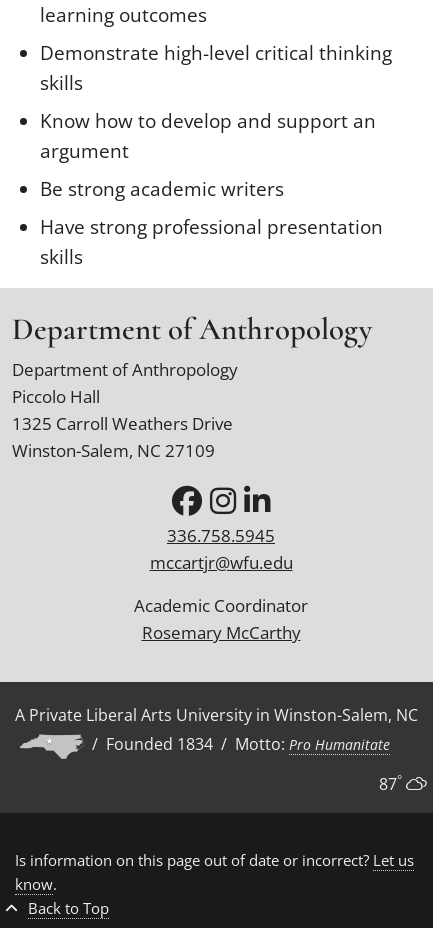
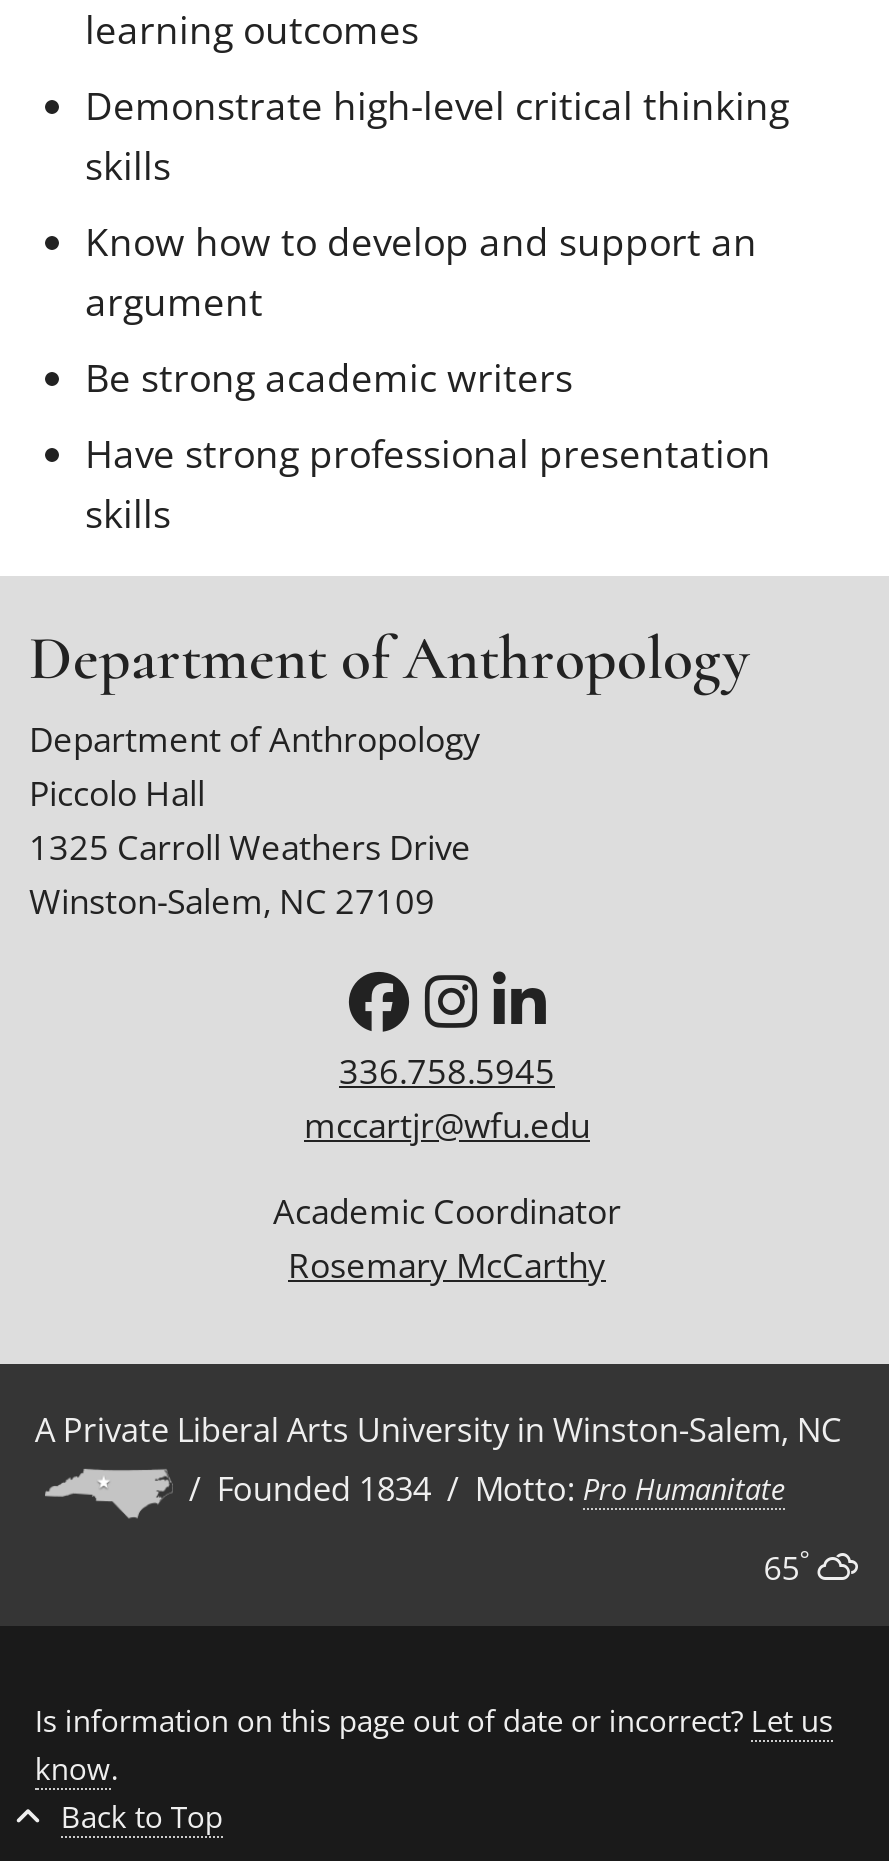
- 87°
+ 65°
